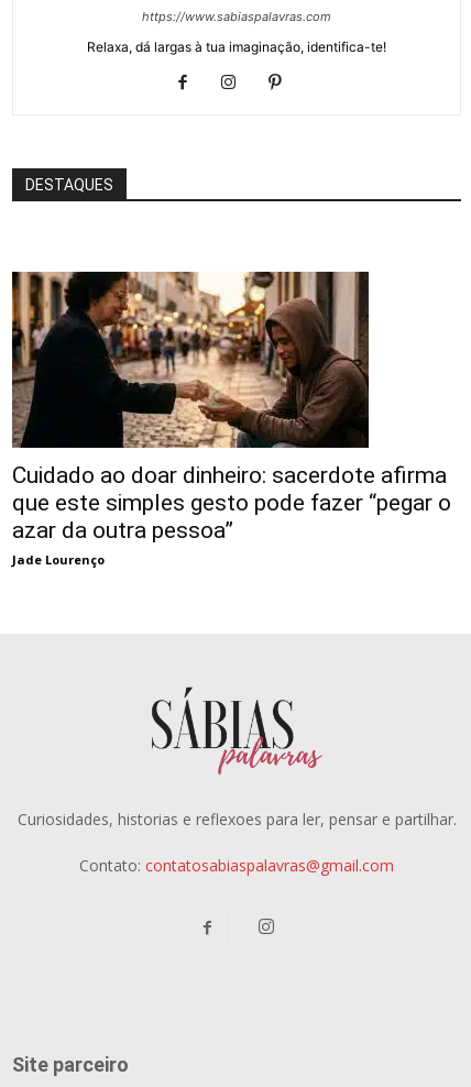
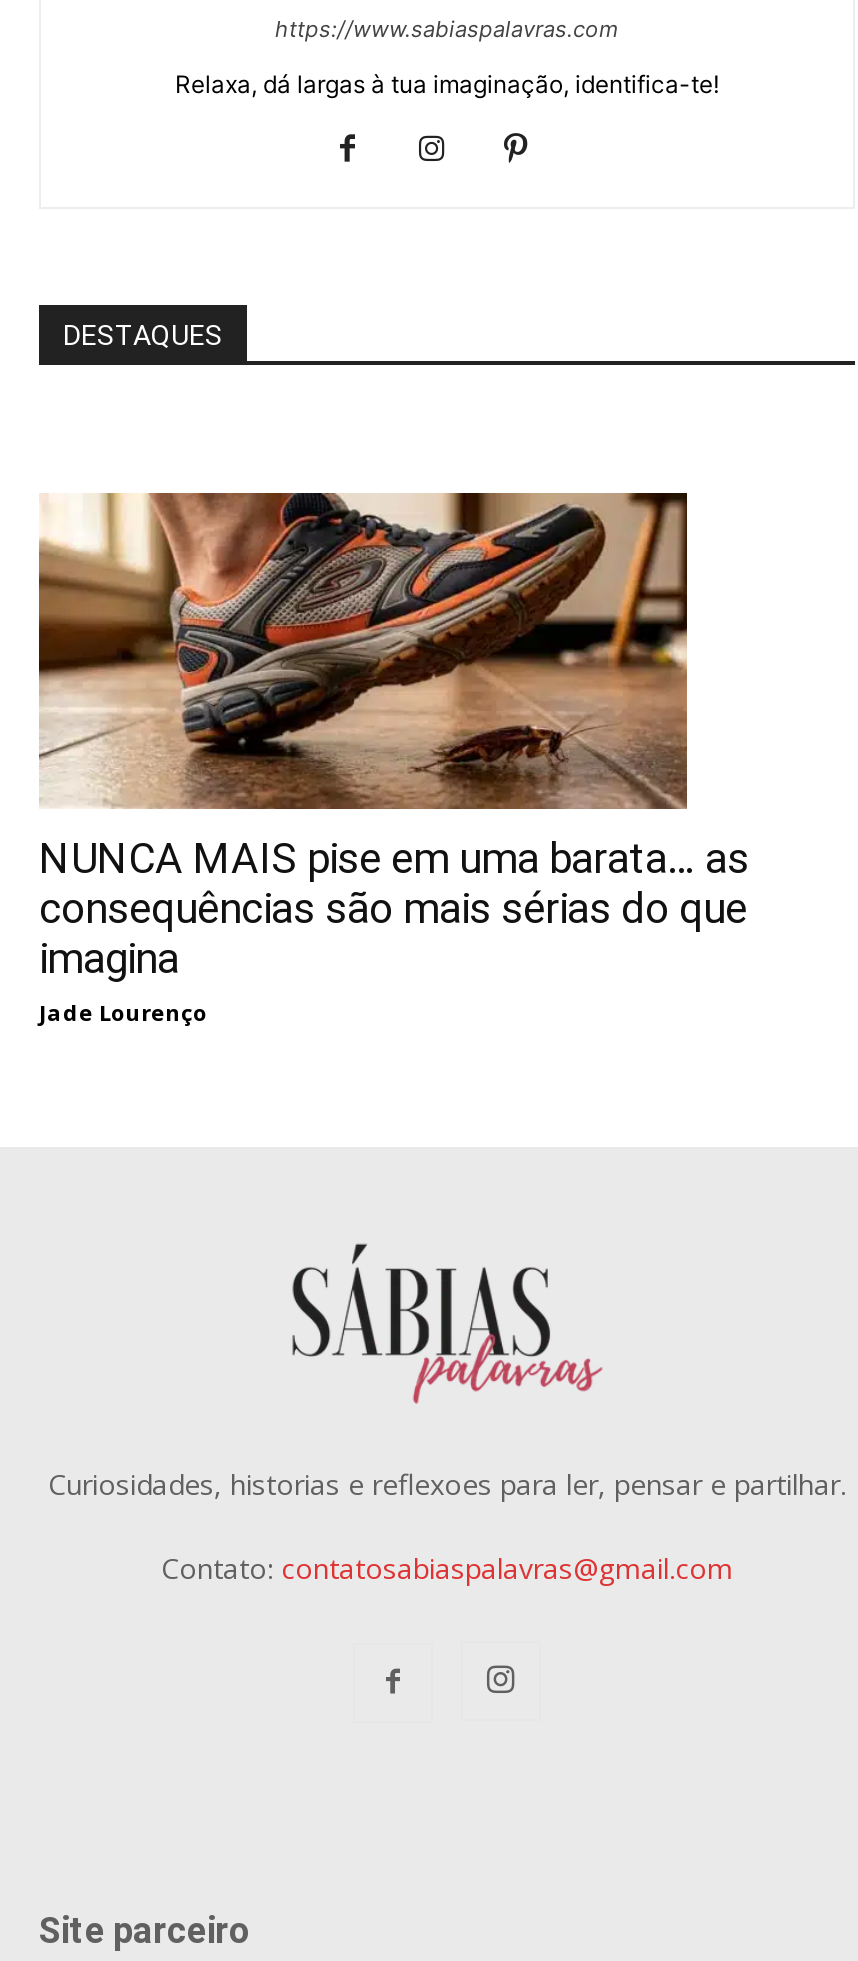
- [image]
- Cuidado ao doar dinheiro: sacerdote afirma
- que este simples gesto pode fazer “pegar o
- azar da outra pessoa”
+ [image]
+ NUNCA MAIS pise em uma barata… as
+ consequências são mais sérias do que
+ imagina
